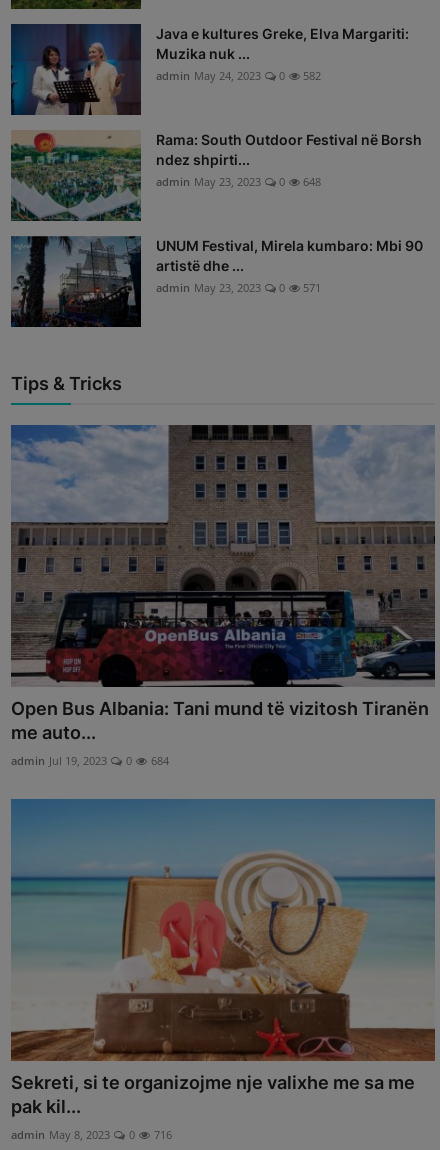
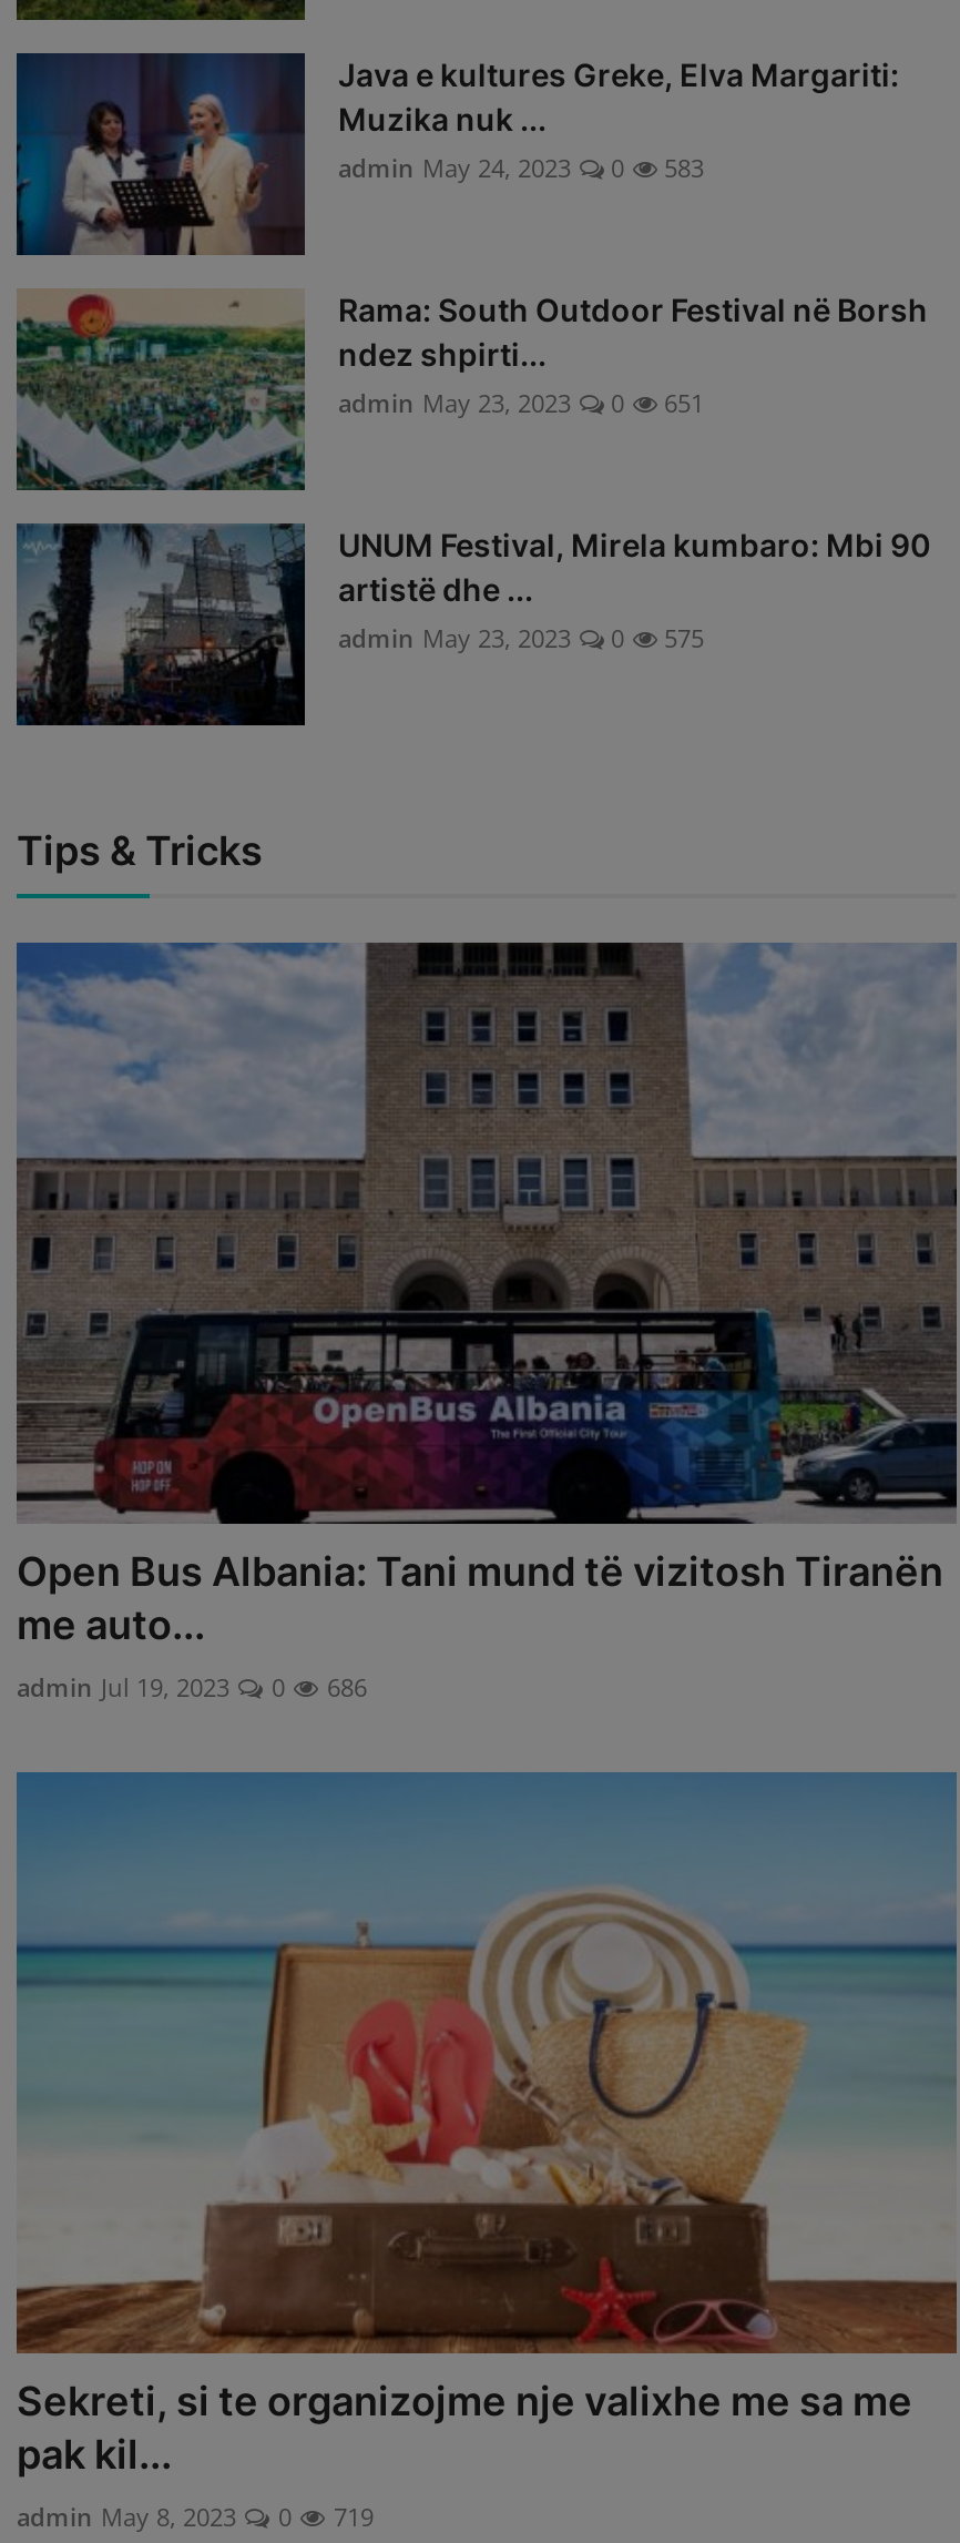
- admin May 24, 2023 0 582
+ admin May 24, 2023 0 583

- admin May 23, 2023 0 648
+ admin May 23, 2023 0 651

- admin May 23, 2023 0 571
+ admin May 23, 2023 0 575

- admin Jul 19, 2023 0 684
+ admin Jul 19, 2023 0 686

- admin May 8, 2023 0 716
+ admin May 8, 2023 0 719
